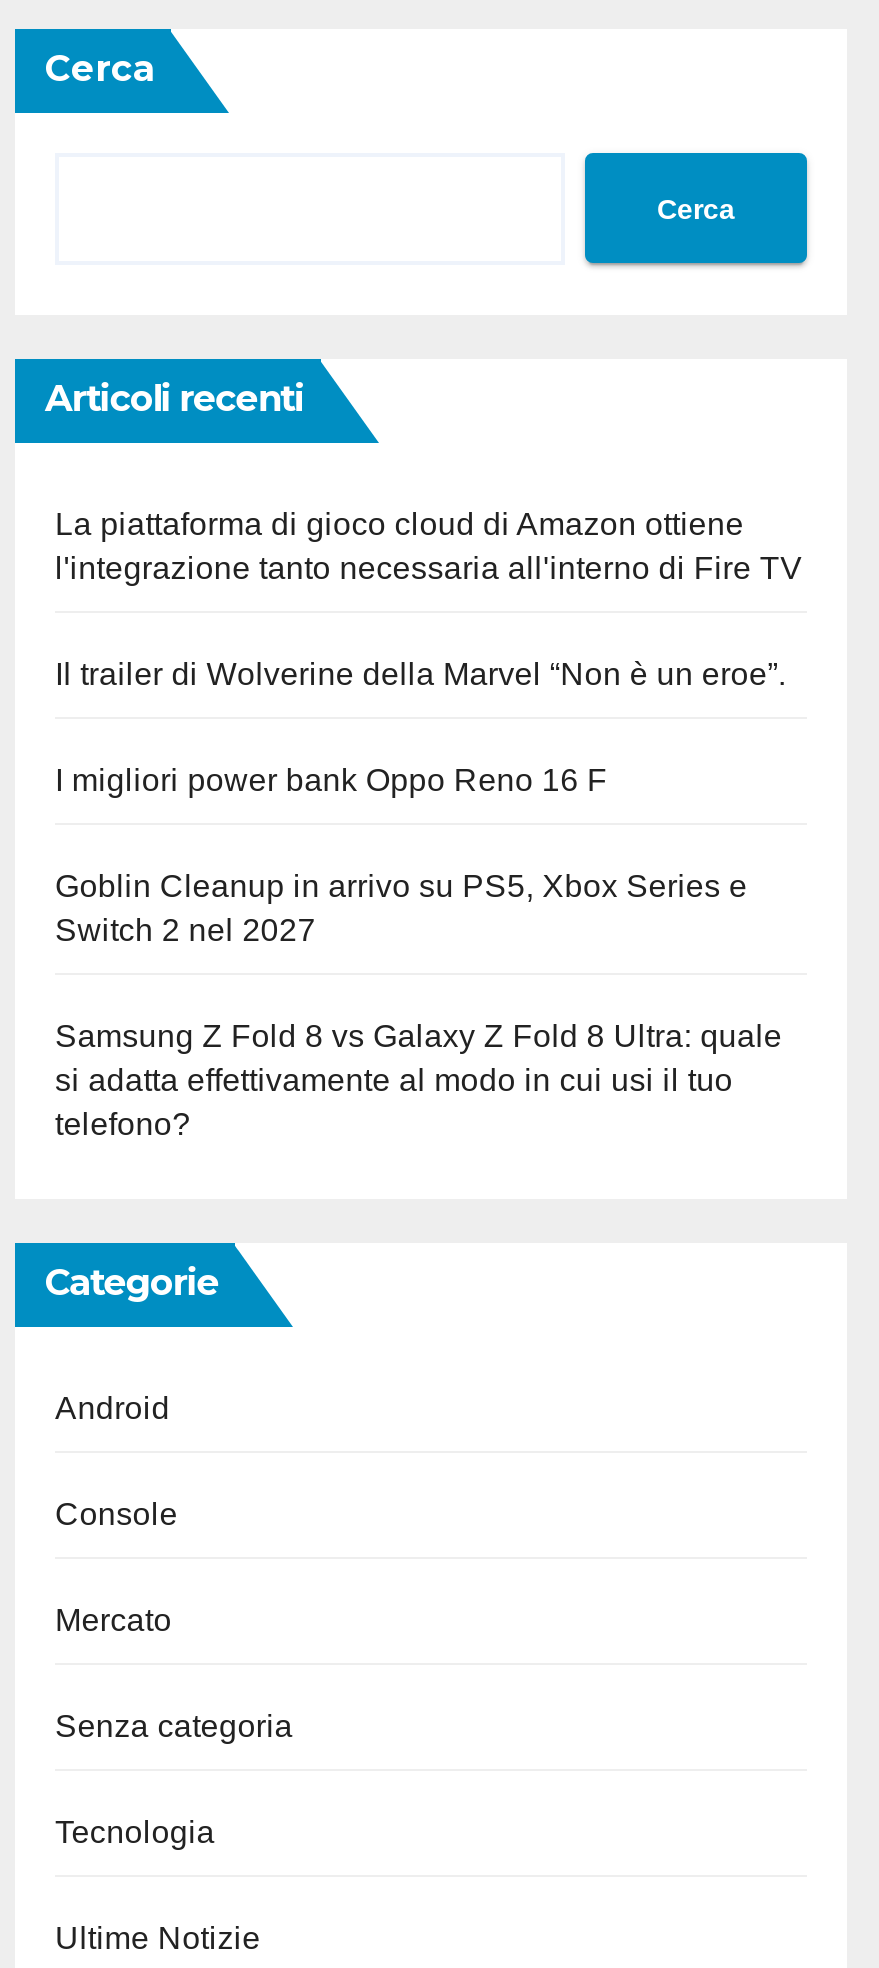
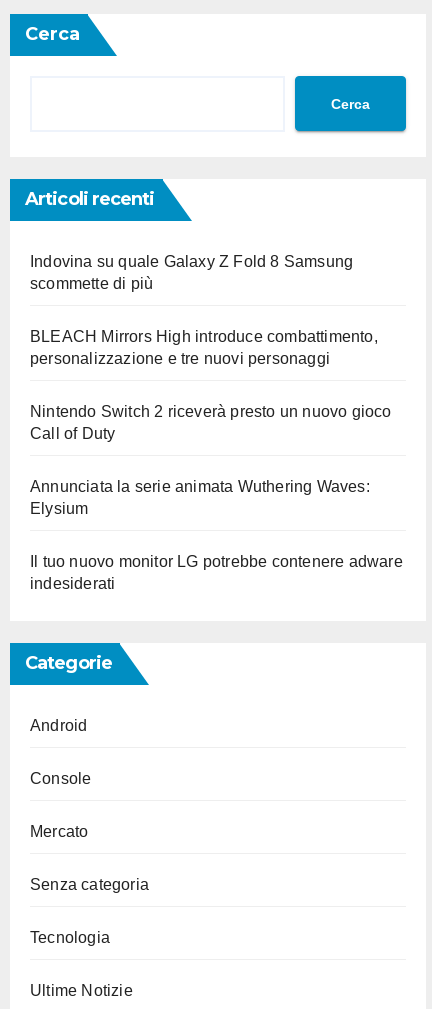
- La piattaforma di gioco cloud di Amazon ottiene
- l'integrazione tanto necessaria all'interno di Fire TV
+ Indovina su quale Galaxy Z Fold 8 Samsung
+ scommette di più

- Il trailer di Wolverine della Marvel “Non è un eroe”.
+ BLEACH Mirrors High introduce combattimento,
+ personalizzazione e tre nuovi personaggi

- I migliori power bank Oppo Reno 16 F
+ Nintendo Switch 2 riceverà presto un nuovo gioco
+ Call of Duty

- Goblin Cleanup in arrivo su PS5, Xbox Series e
- Switch 2 nel 2027
+ Annunciata la serie animata Wuthering Waves:
+ Elysium

- Samsung Z Fold 8 vs Galaxy Z Fold 8 Ultra: quale
- si adatta effettivamente al modo in cui usi il tuo
- telefono?
+ Il tuo nuovo monitor LG potrebbe contenere adware
+ indesiderati
